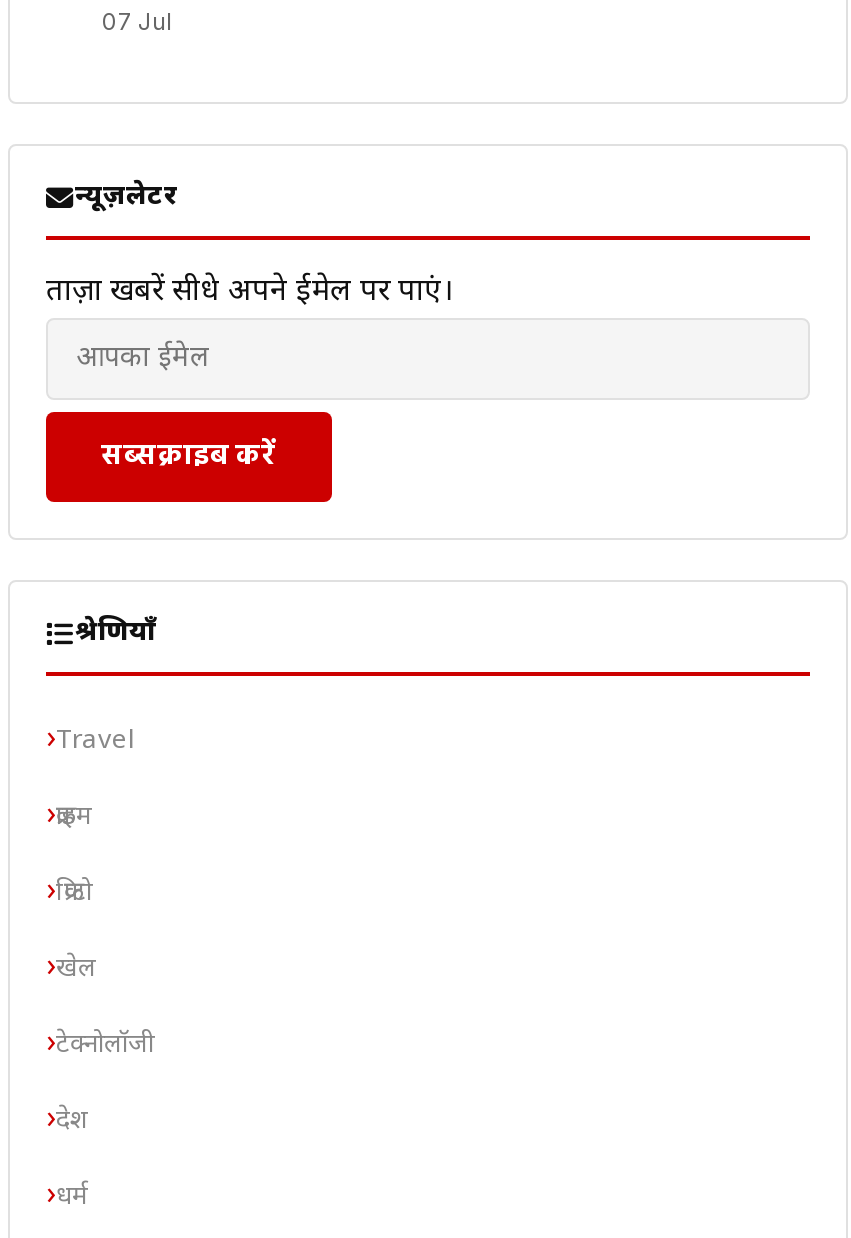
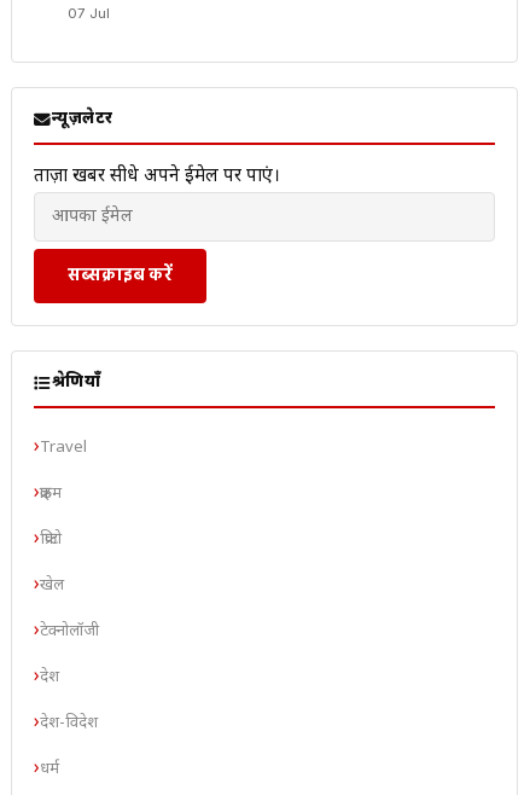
+ देश-विदेश
